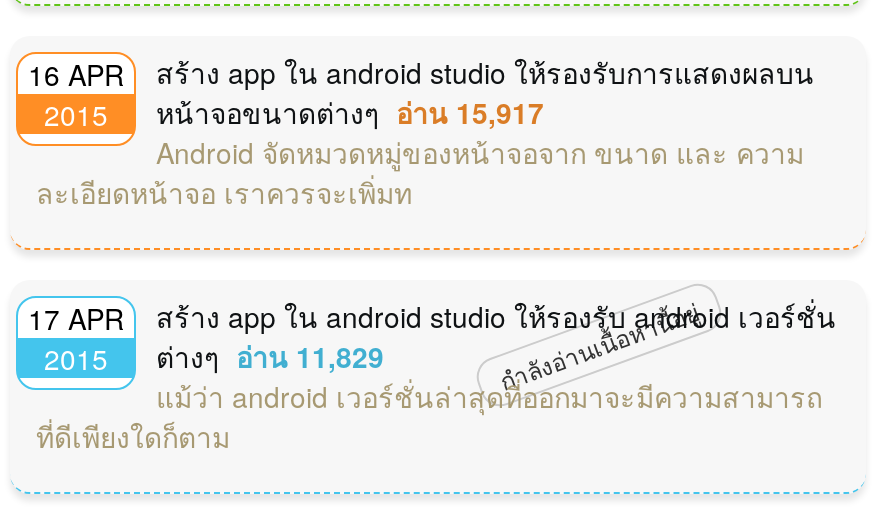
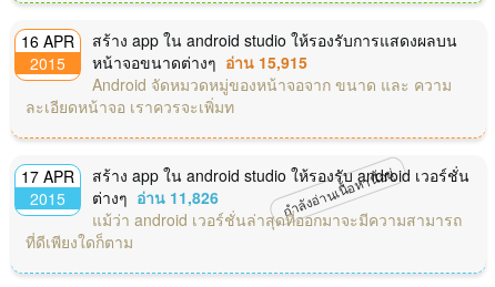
- หน้าจอขนาดต่างๆ อ่าน 15,917
+ หน้าจอขนาดต่างๆ อ่าน 15,915

- ต่างๆ อ่าน 11,829
+ ต่างๆ อ่าน 11,826
